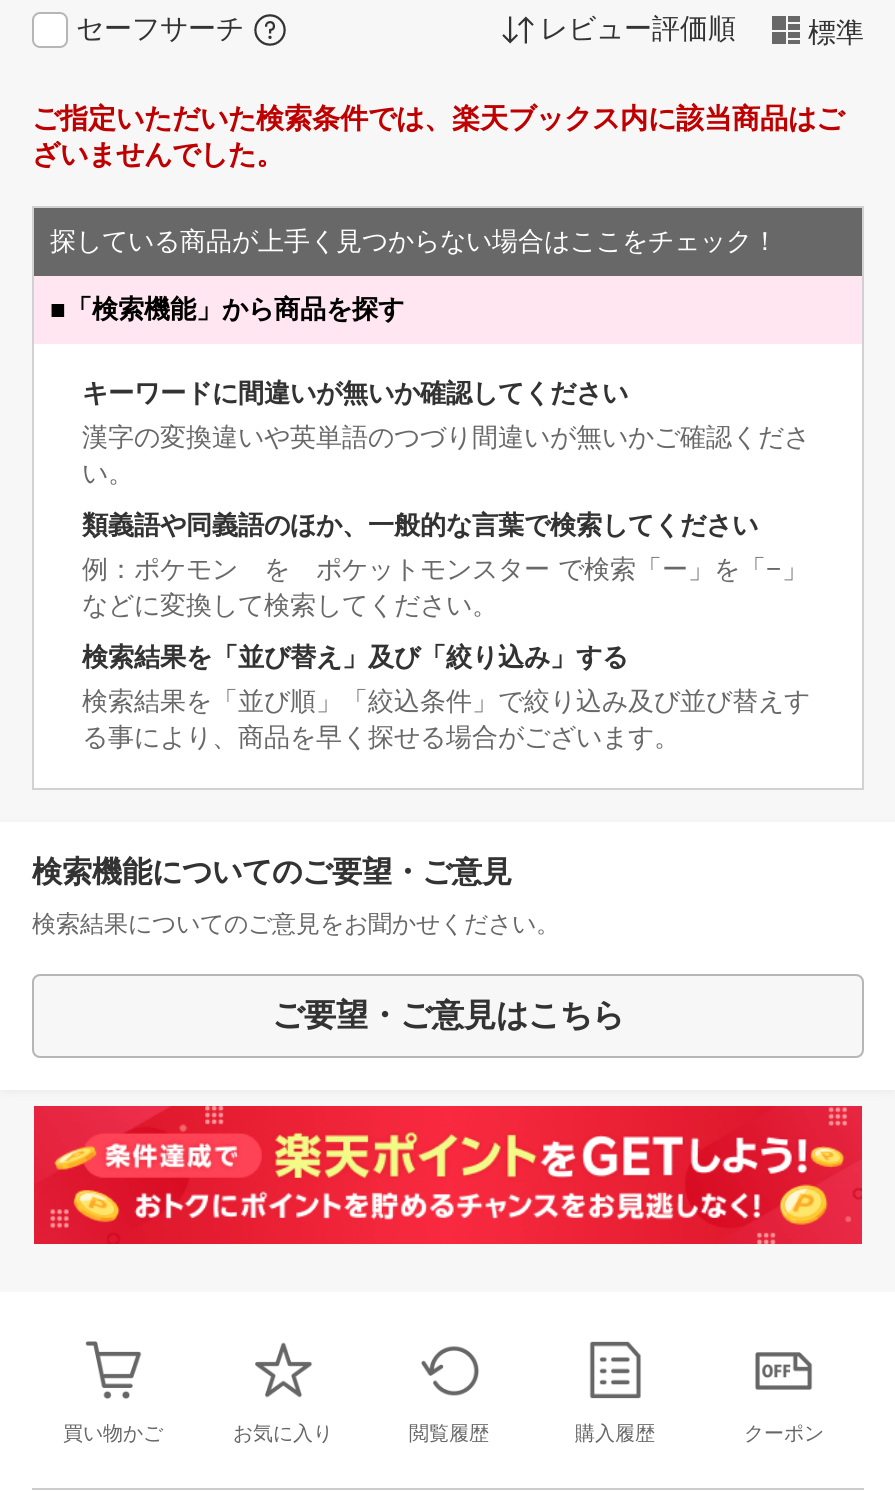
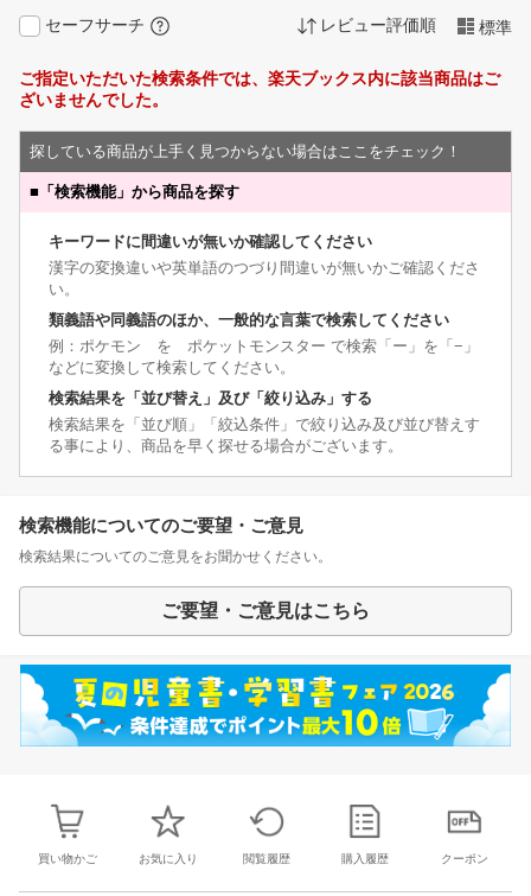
- [image]
+ [image]
